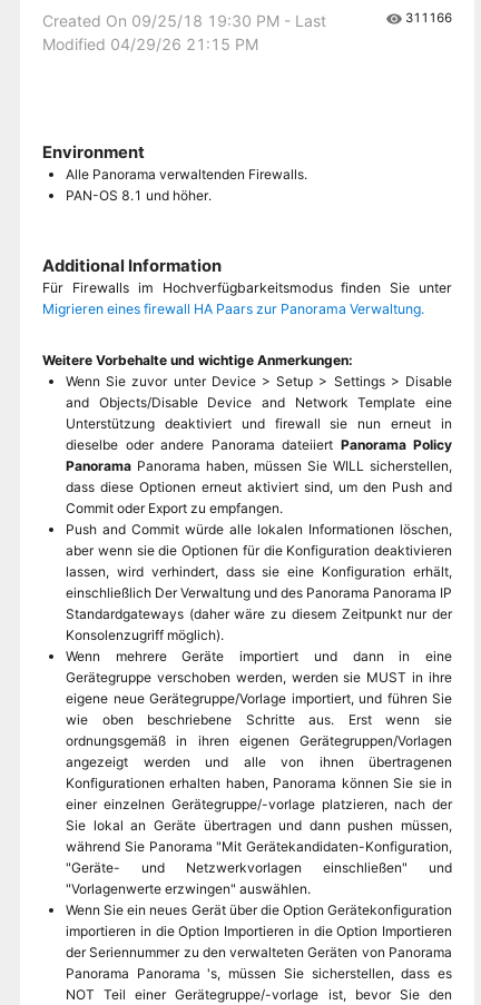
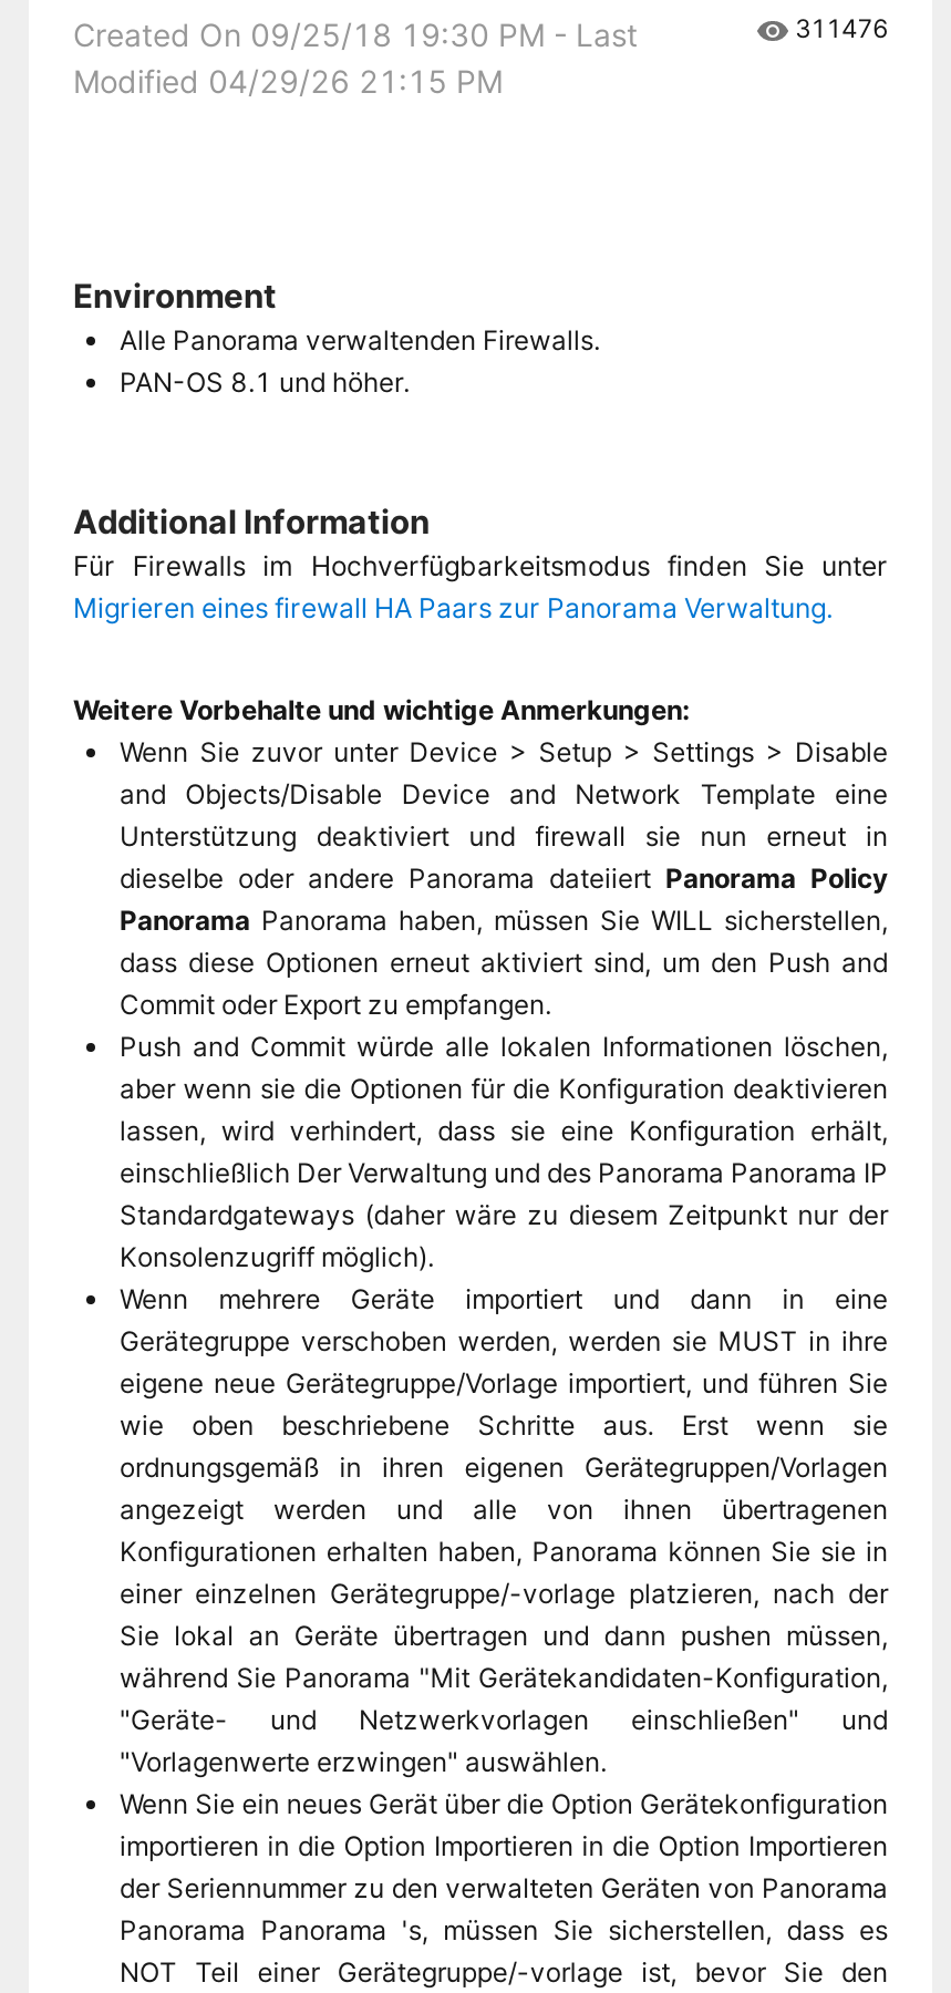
- 311166
+ 311476
